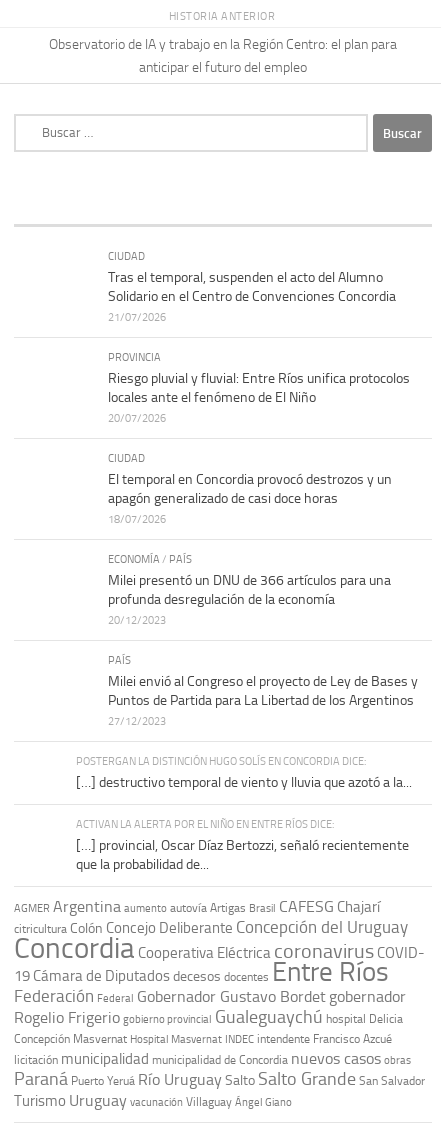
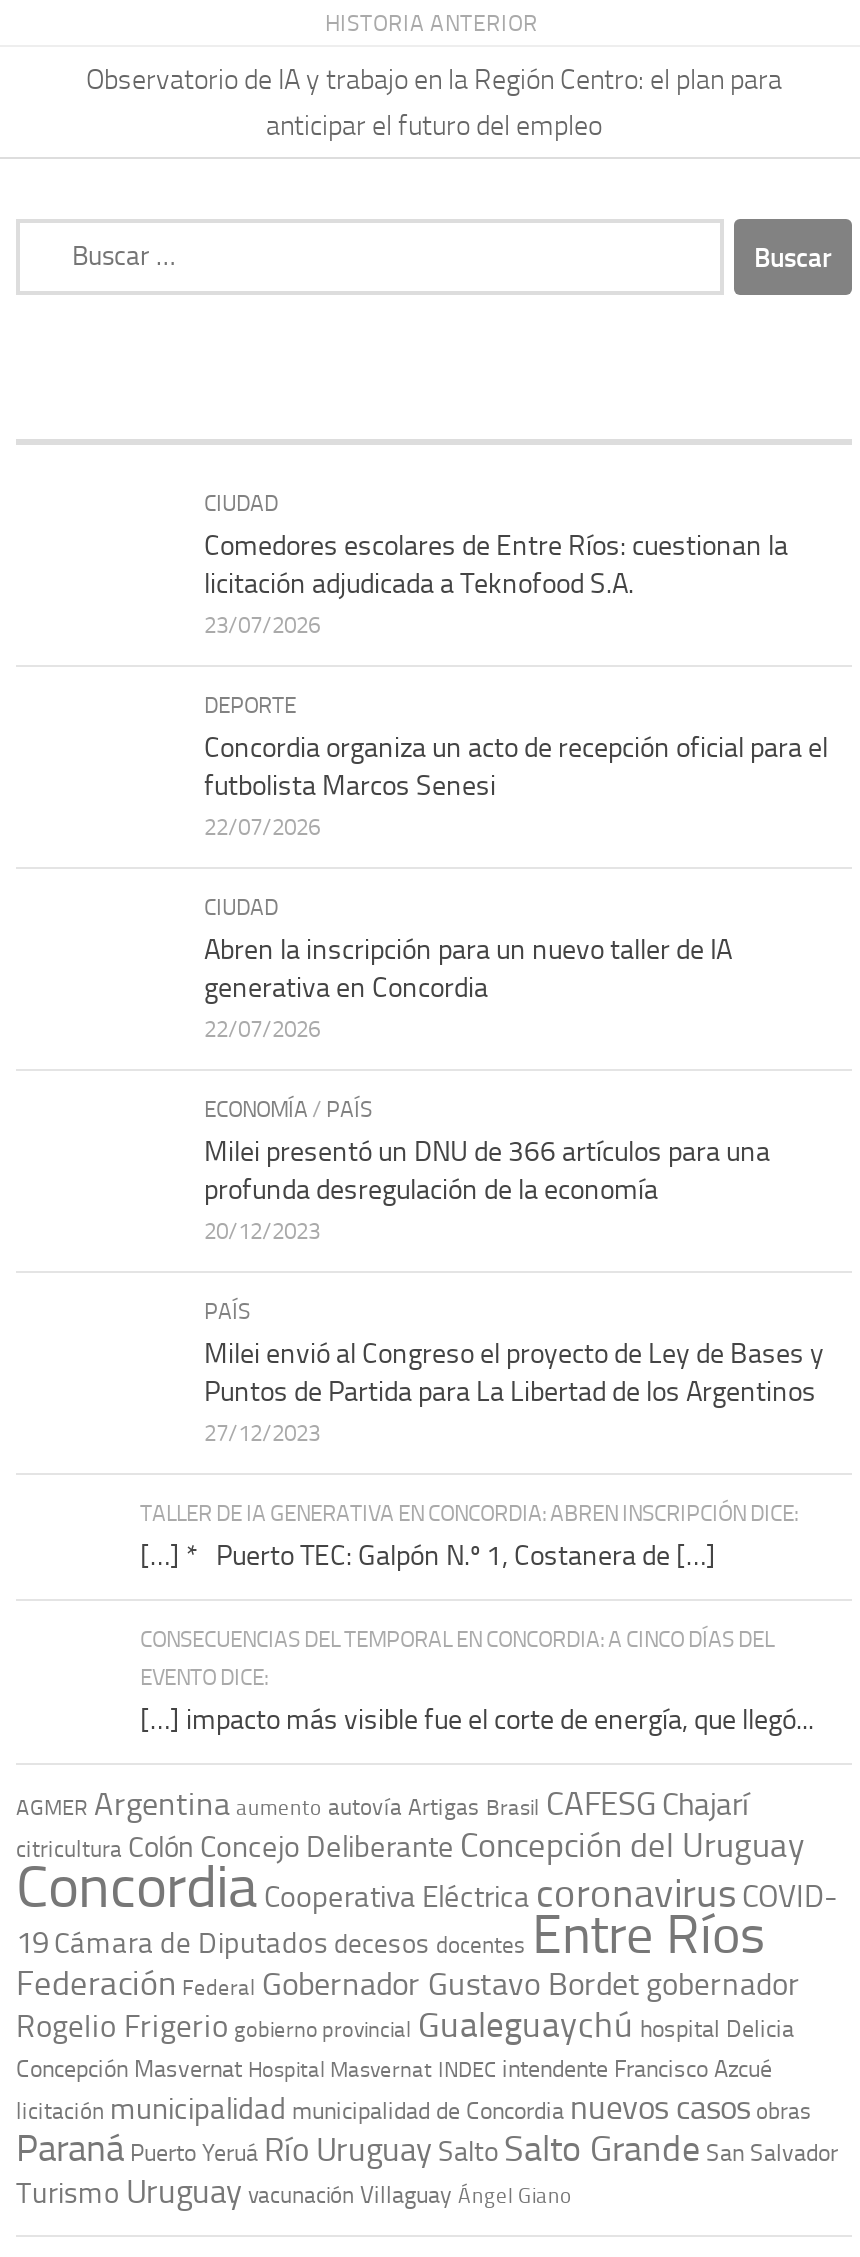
- Tras el temporal, suspenden el acto del Alumno
- Solidario en el Centro de Convenciones Concordia
- 21/07/2026
+ Comedores escolares de Entre Ríos: cuestionan la
+ licitación adjudicada a Teknofood S.A.
+ 23/07/2026

- PROVINCIA
- Riesgo pluvial y fluvial: Entre Ríos unifica protocolos
- locales ante el fenómeno de El Niño
- 20/07/2026
+ DEPORTE
+ Concordia organiza un acto de recepción oficial para el
+ futbolista Marcos Senesi
+ 22/07/2026

- El temporal en Concordia provocó destrozos y un
- apagón generalizado de casi doce horas
- 18/07/2026
+ Abren la inscripción para un nuevo taller de IA
+ generativa en Concordia
+ 22/07/2026

- POSTERGAN LA DISTINCIÓN HUGO SOLÍS EN CONCORDIA DICE:
- […] destructivo temporal de viento y lluvia que azotó a la...
+ TALLER DE IA GENERATIVA EN CONCORDIA: ABREN INSCRIPCIÓN DICE:
+ […] * Puerto TEC: Galpón N.º 1, Costanera de […]

- ACTIVAN LA ALERTA POR EL NIÑO EN ENTRE RÍOS DICE:
- […] provincial, Oscar Díaz Bertozzi, señaló recientemente
- que la probabilidad de...
+ CONSECUENCIAS DEL TEMPORAL EN CONCORDIA: A CINCO DÍAS DEL
+ EVENTO DICE:
+ […] impacto más visible fue el corte de energía, que llegó...
